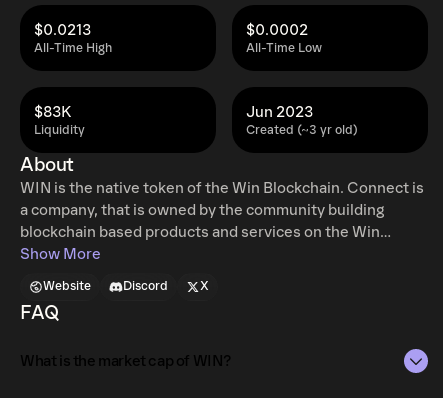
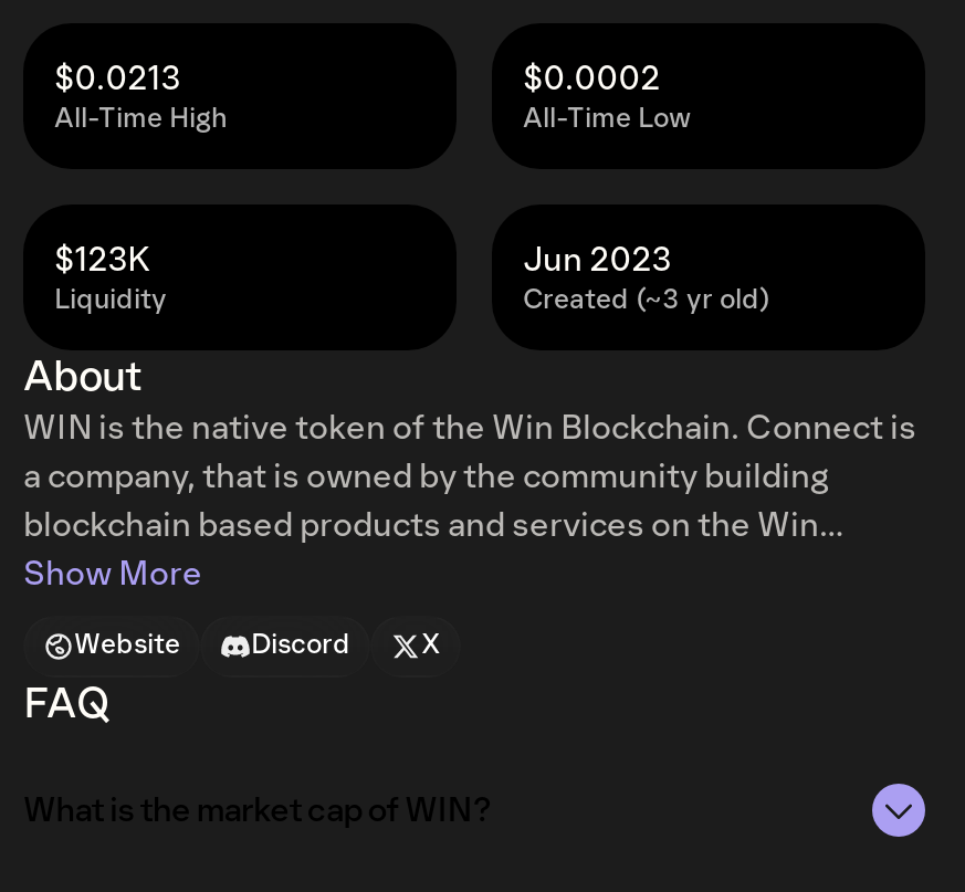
- $83K
+ $123K
